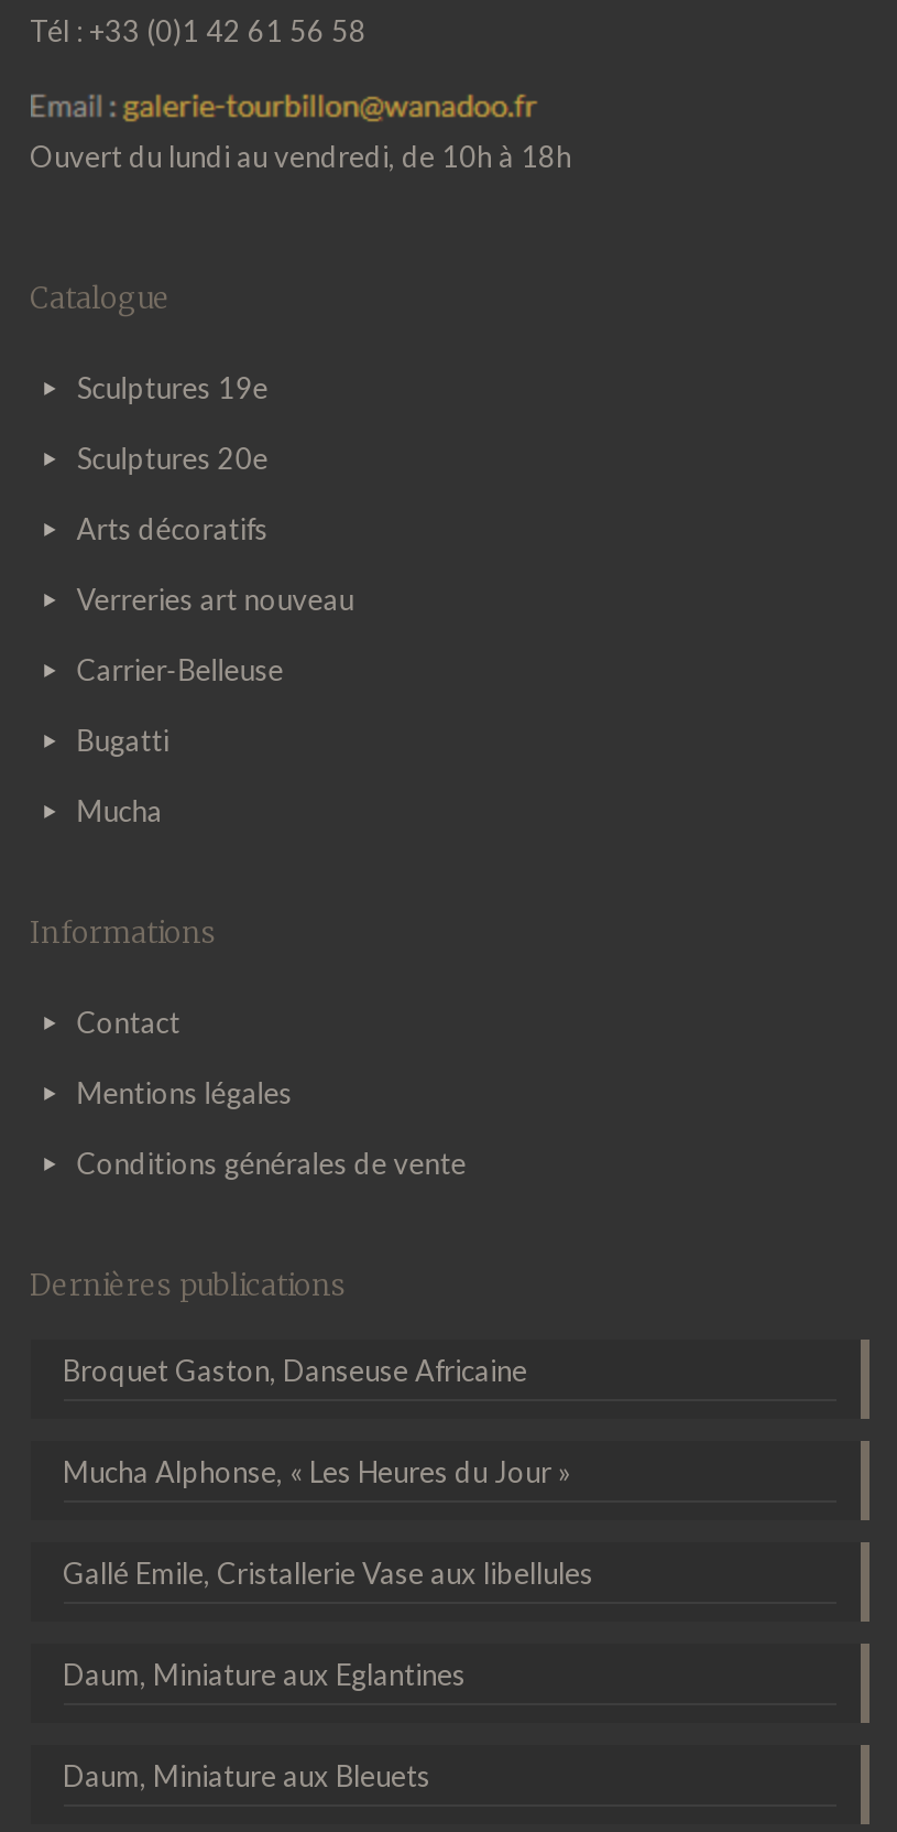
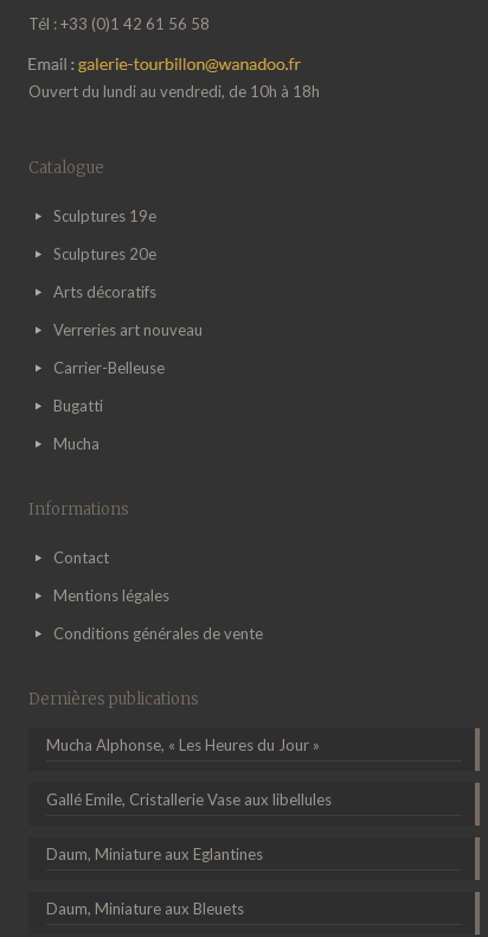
- Broquet Gaston, Danseuse Africaine
